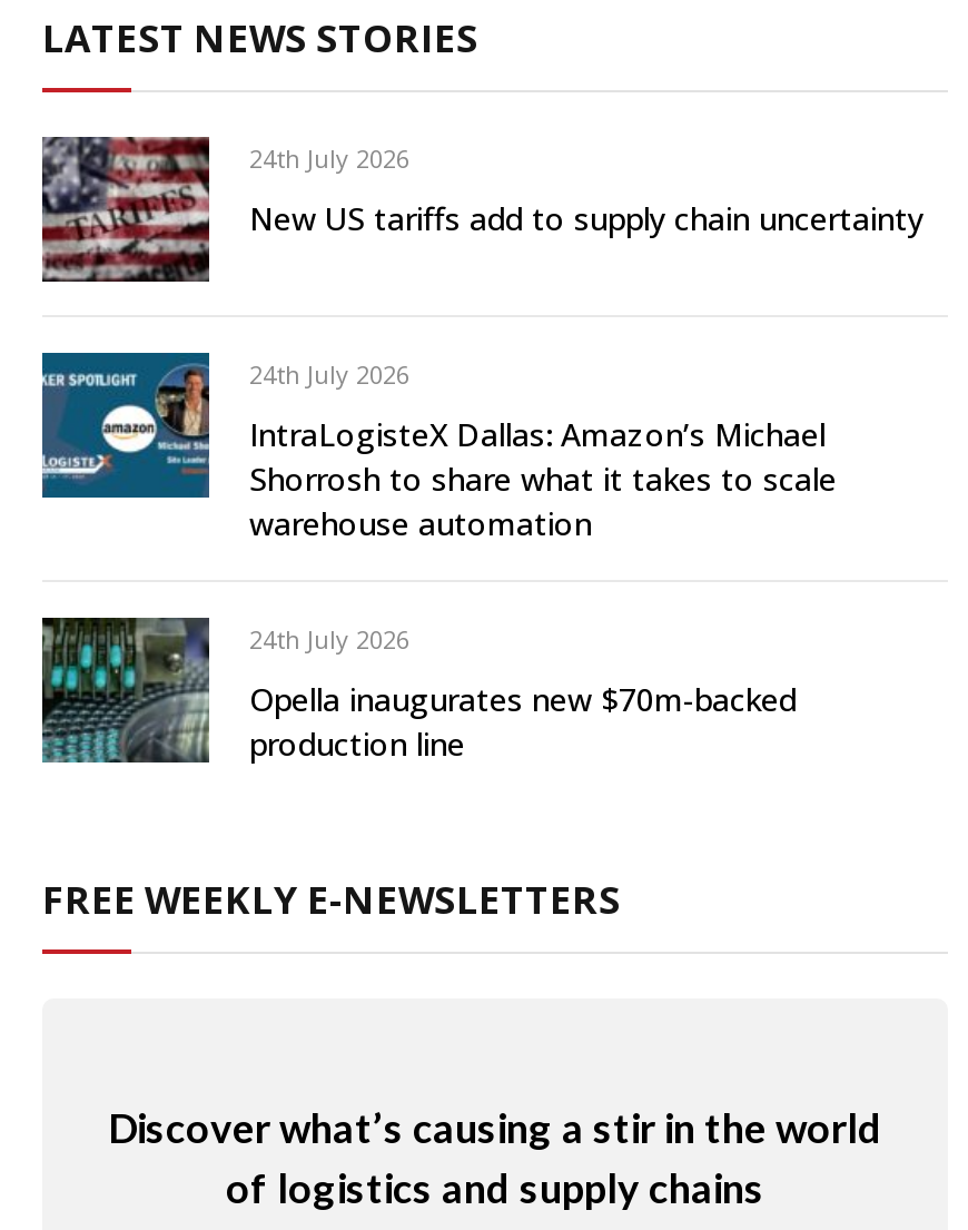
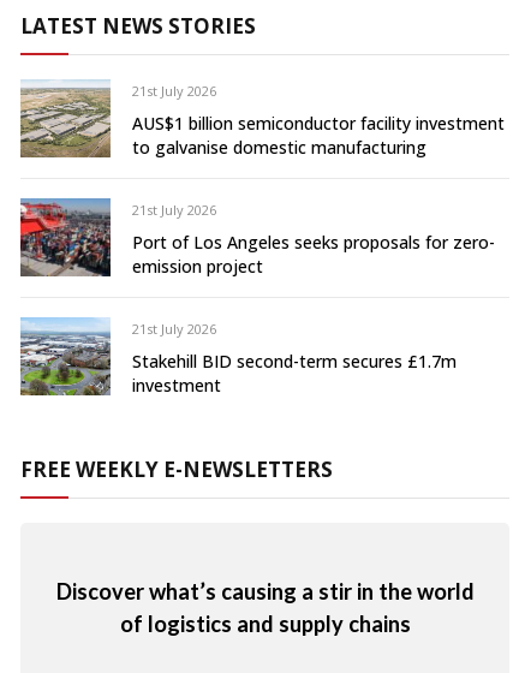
- [image]
- 24th July 2026
+ [image]
+ 21st July 2026

- New US tariffs add to supply chain uncertainty
+ AUS$1 billion semiconductor facility investment
+ to galvanise domestic manufacturing

- [image]
- 24th July 2026
+ [image]
+ 21st July 2026

- IntraLogisteX Dallas: Amazon’s Michael
- Shorrosh to share what it takes to scale
- warehouse automation
+ Port of Los Angeles seeks proposals for zero-
+ emission project

- [image]
- 24th July 2026
+ [image]
+ 21st July 2026

- Opella inaugurates new $70m-backed
- production line
+ Stakehill BID second-term secures £1.7m
+ investment
